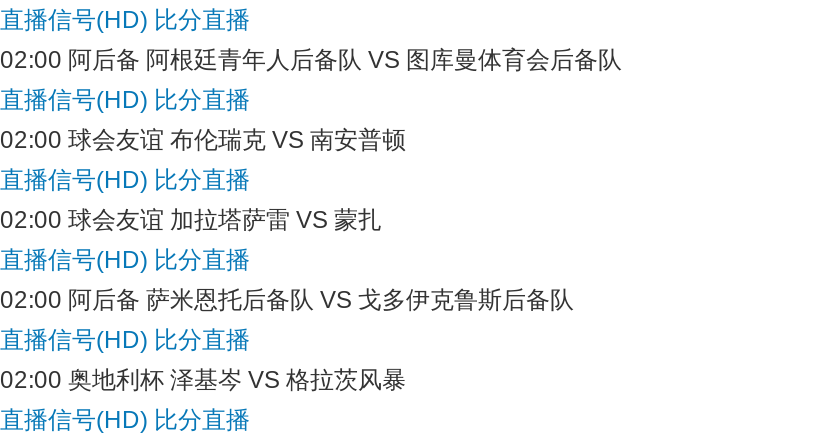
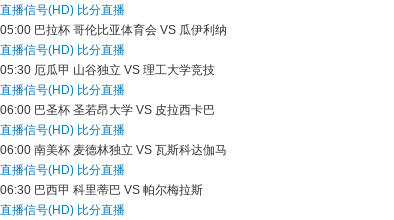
- 02:00 阿后备阿根廷青年人后备队 VS 图库曼体育会后备队
+ 05:00 巴拉杯哥伦比亚体育会 VS 瓜伊利纳

- 02:00 球会友谊布伦瑞克 VS 南安普顿
+ 05:30 厄瓜甲山谷独立 VS 理工大学竞技

- 02:00 球会友谊加拉塔萨雷 VS 蒙扎
+ 06:00 巴圣杯圣若昂大学 VS 皮拉西卡巴

- 02:00 阿后备萨米恩托后备队 VS 戈多伊克鲁斯后备队
+ 06:00 南美杯麦德林独立 VS 瓦斯科达伽马

- 02:00 奥地利杯泽基岑 VS 格拉茨风暴
+ 06:30 巴西甲科里蒂巴 VS 帕尔梅拉斯
